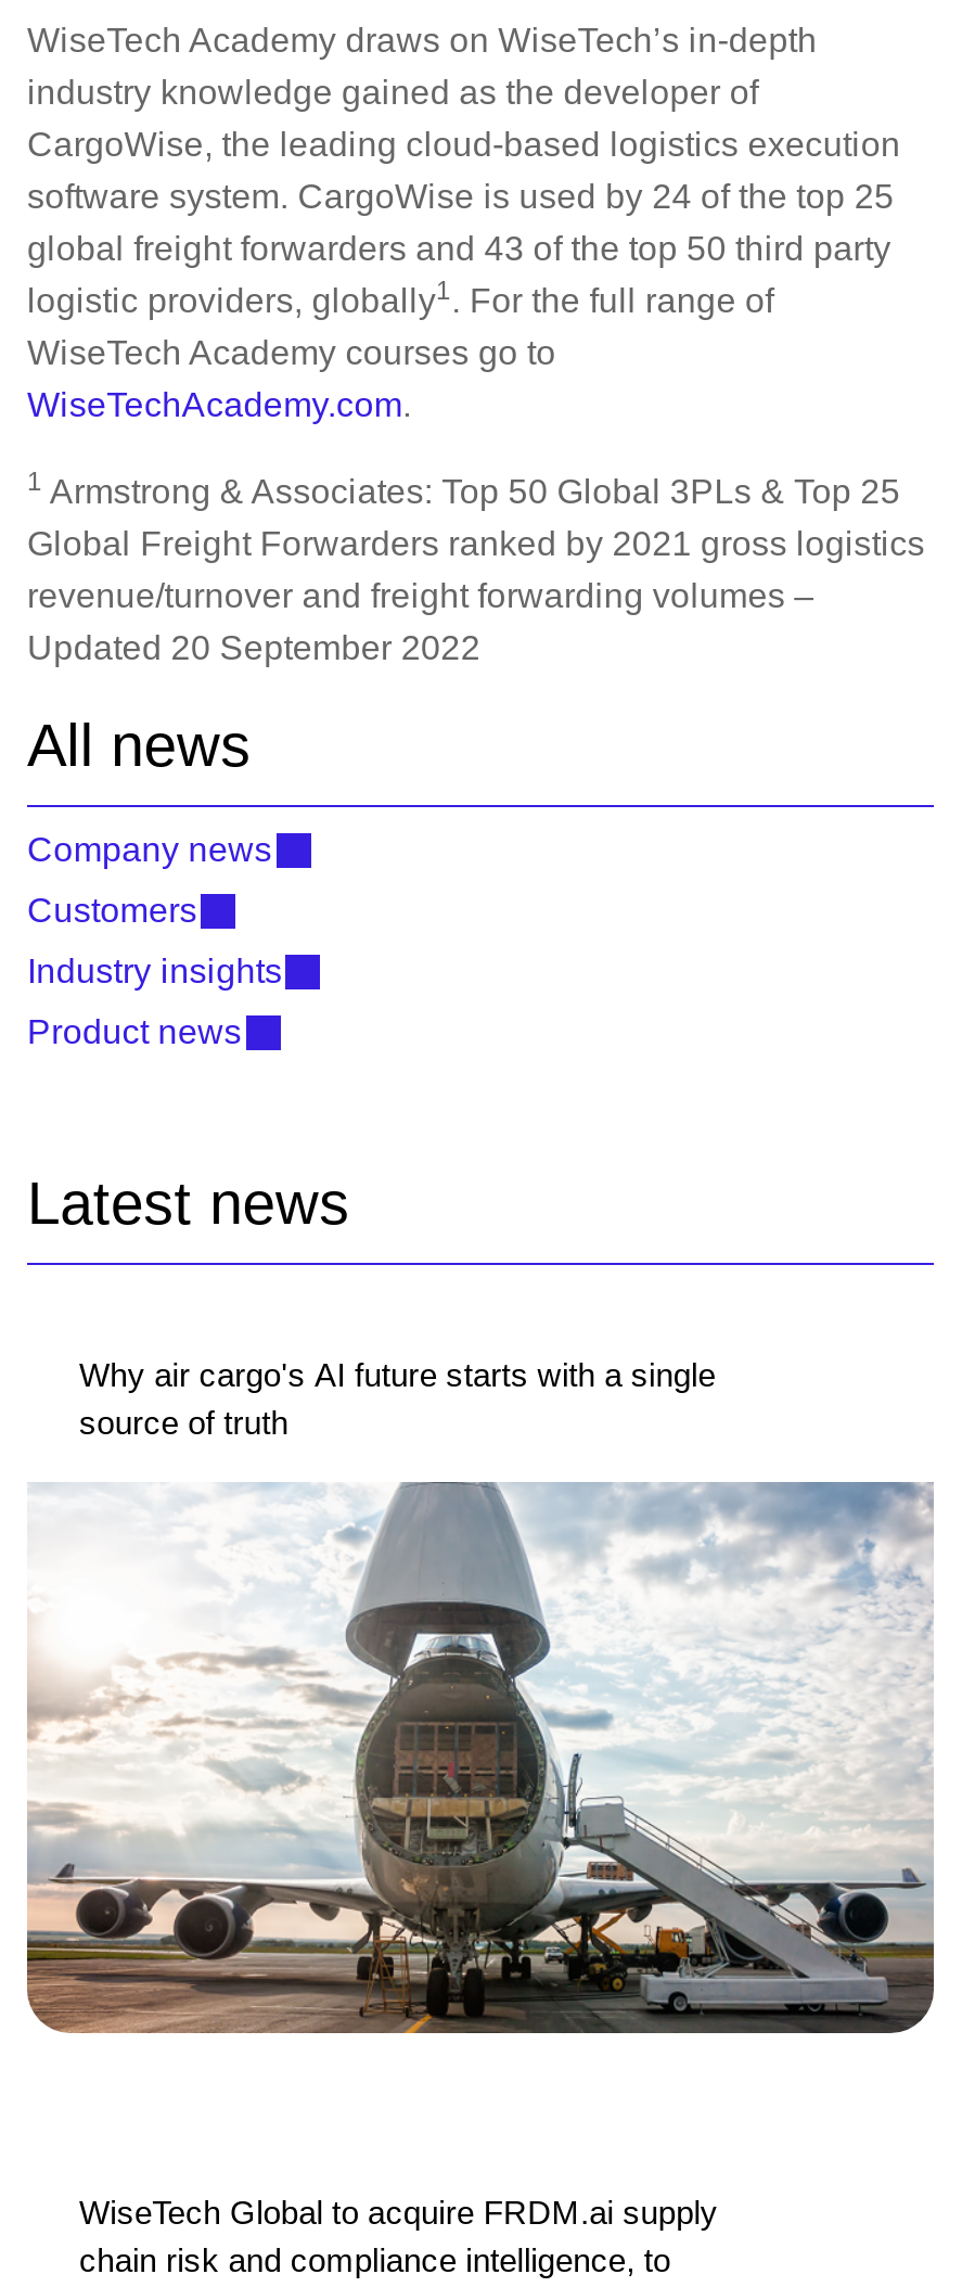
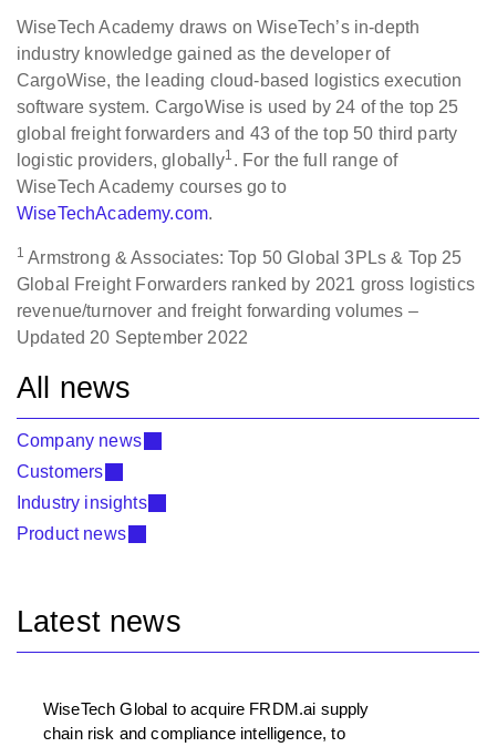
- Why air cargo's AI future starts with a single
- source of truth

- [image]
